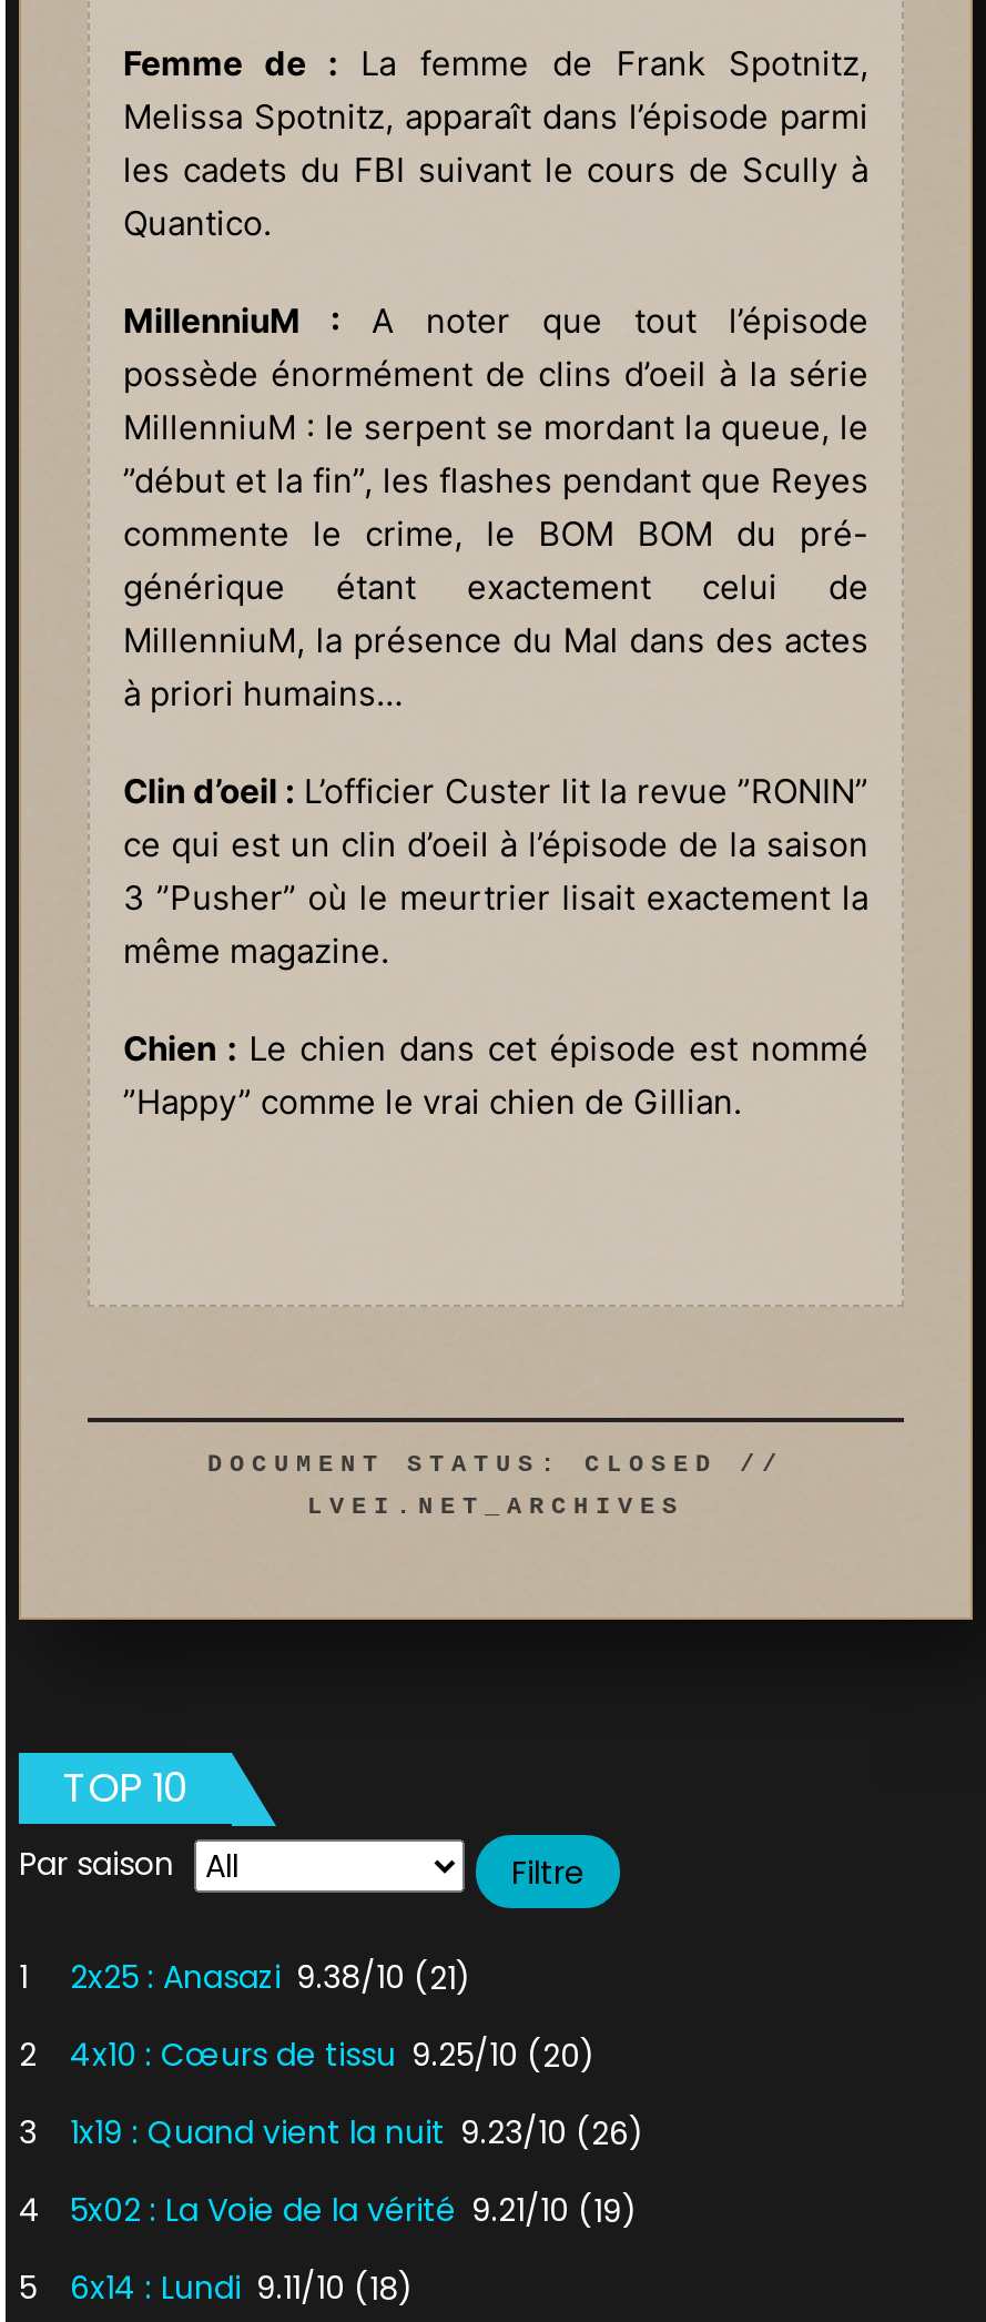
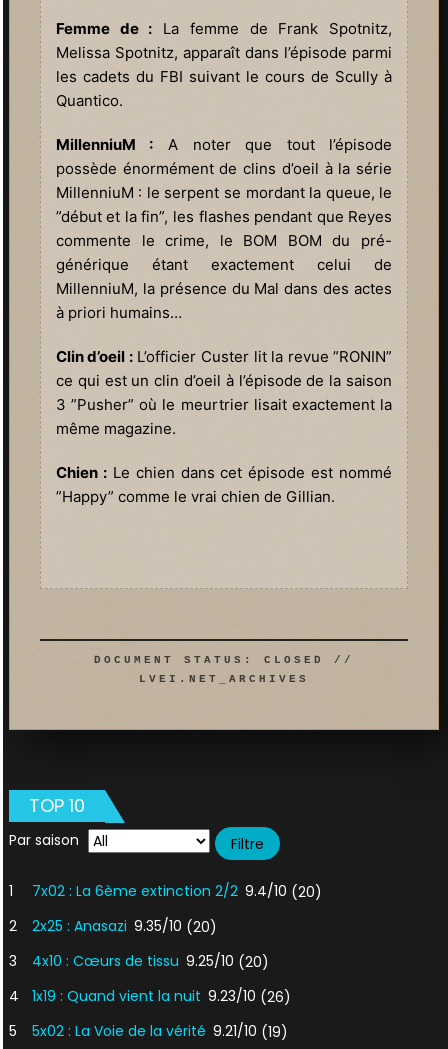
- 2x25 : Anasazi 9.38/10 (21)
+ 7x02 : La 6ème extinction 2/2 9.4/10 (20)

moved down: 4x10 : Cœurs de tissu 9.25/10 (20)

+ 2x25 : Anasazi 9.35/10 (20)

moved down: 1x19 : Quand vient la nuit 9.23/10 (26)

moved down: 5x02 : La Voie de la vérité 9.21/10 (19)

- 6x14 : Lundi 9.11/10 (18)
